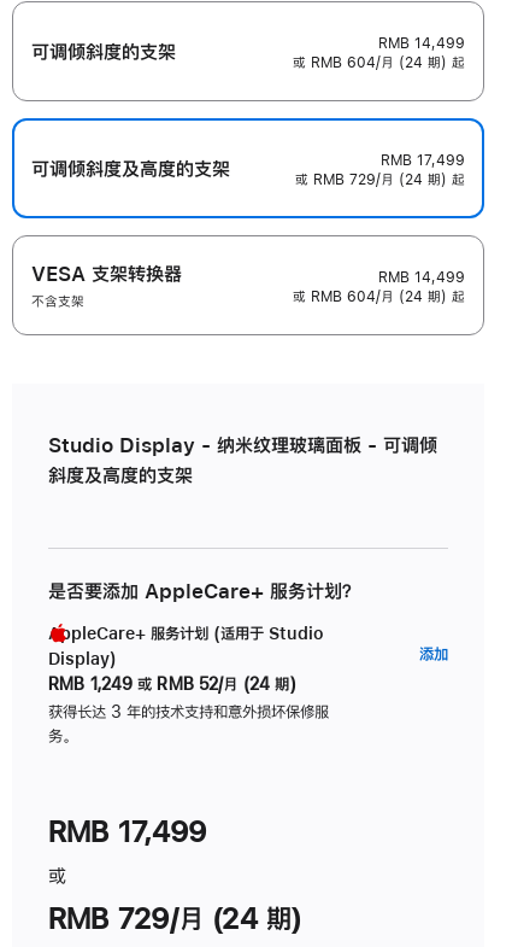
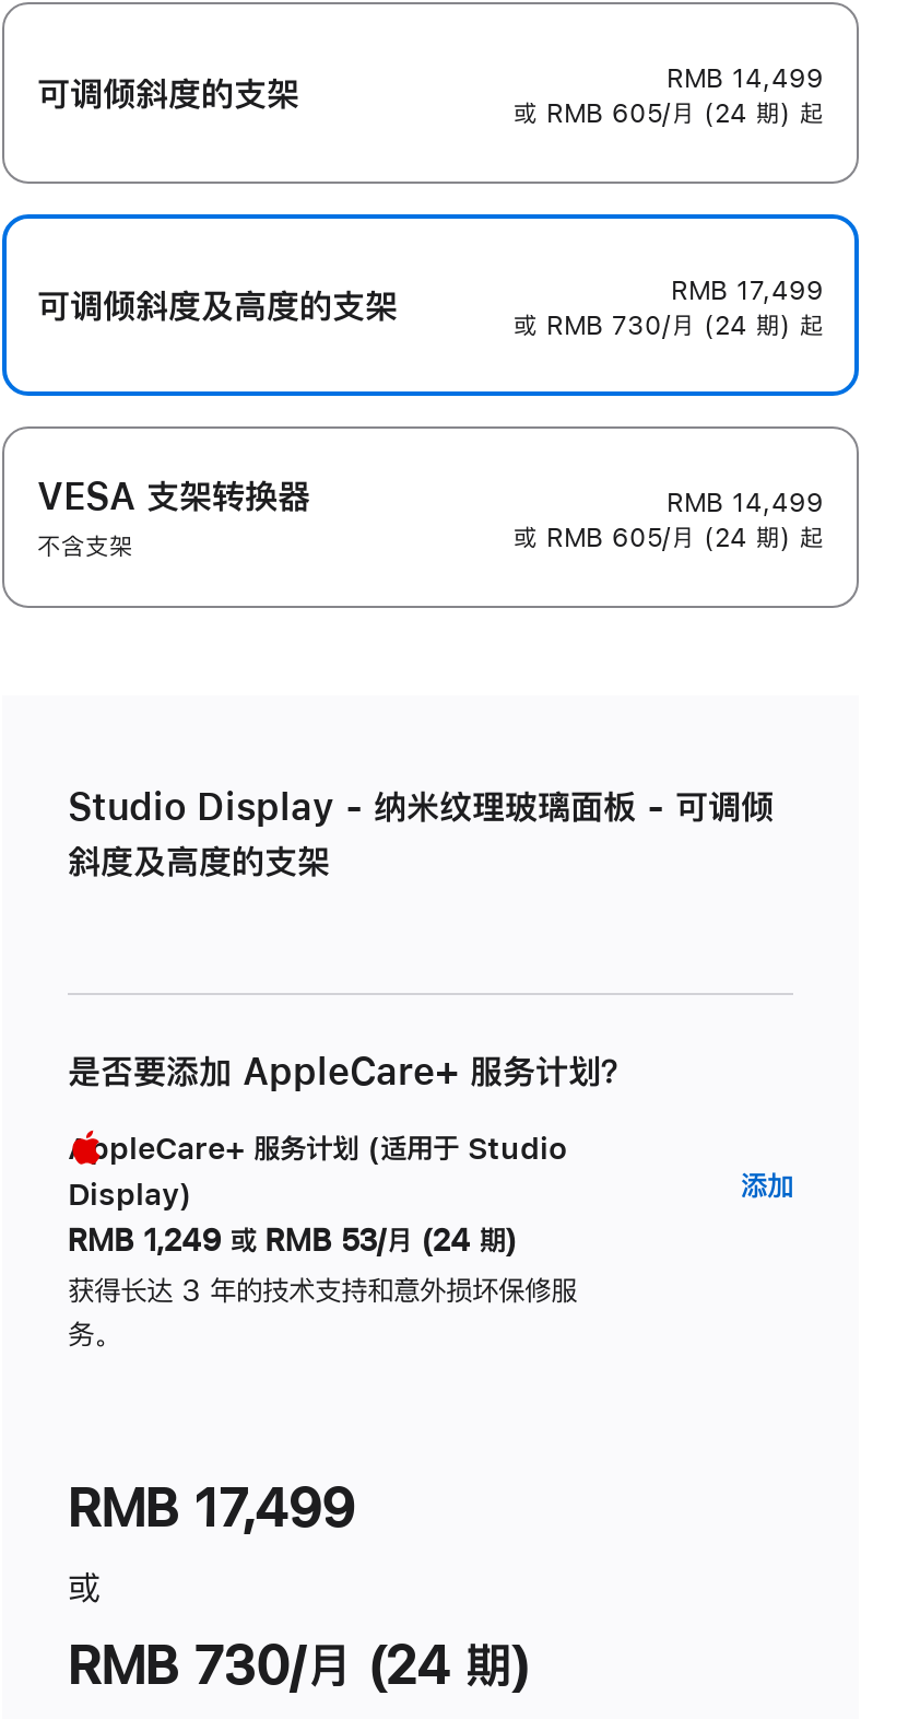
- 或 RMB 604/月 (24 期) 起
+ 或 RMB 605/月 (24 期) 起

- 或 RMB 729/月 (24 期) 起
+ 或 RMB 730/月 (24 期) 起

- 或 RMB 604/月 (24 期) 起
+ 或 RMB 605/月 (24 期) 起

- RMB 1,249 或 RMB 52/月 (24 期)
+ RMB 1,249 或 RMB 53/月 (24 期)

- RMB 729/月 (24 期)
+ RMB 730/月 (24 期)
